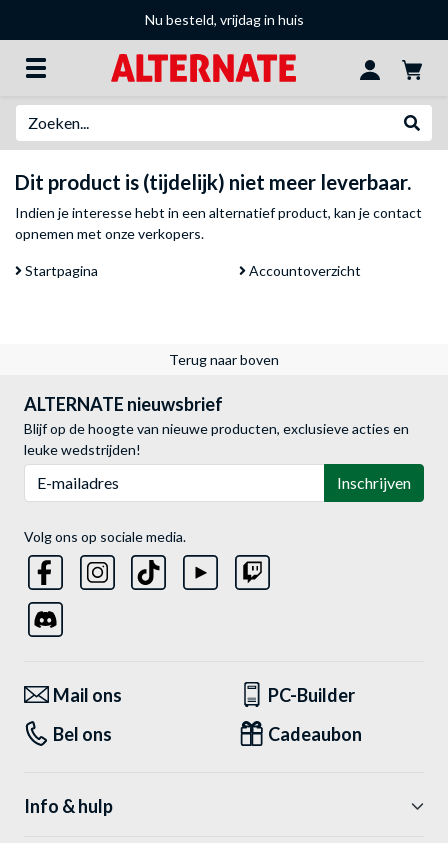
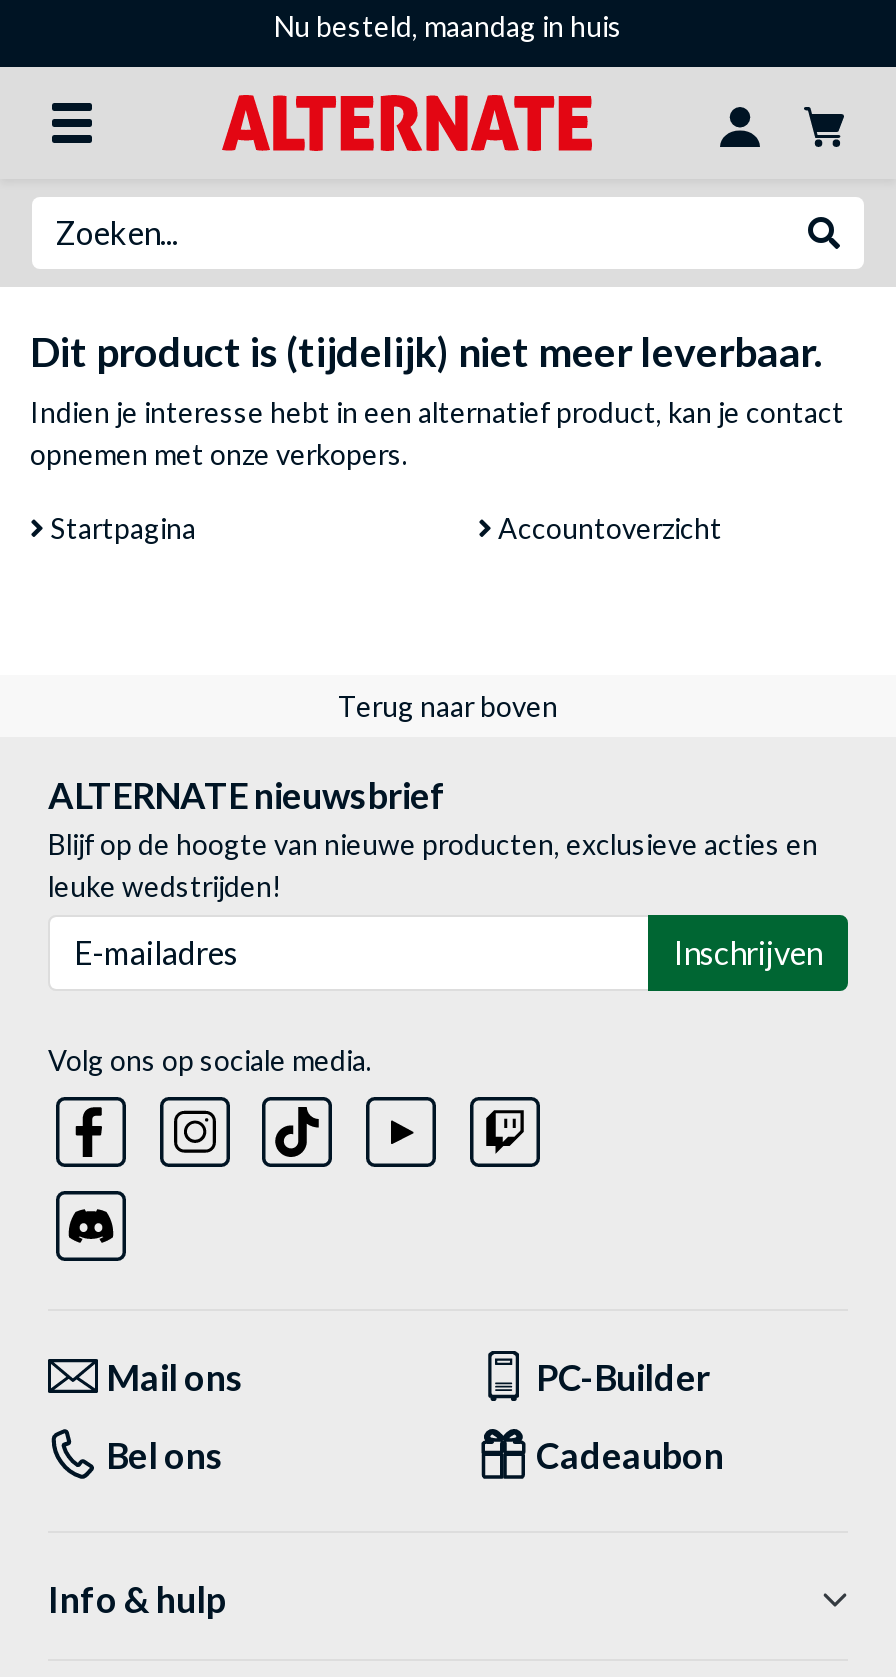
- Nu besteld, vrijdag in huis
+ Nu besteld, maandag in huis
